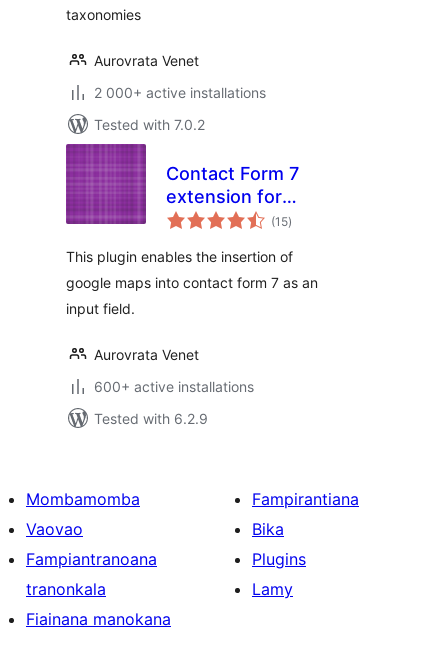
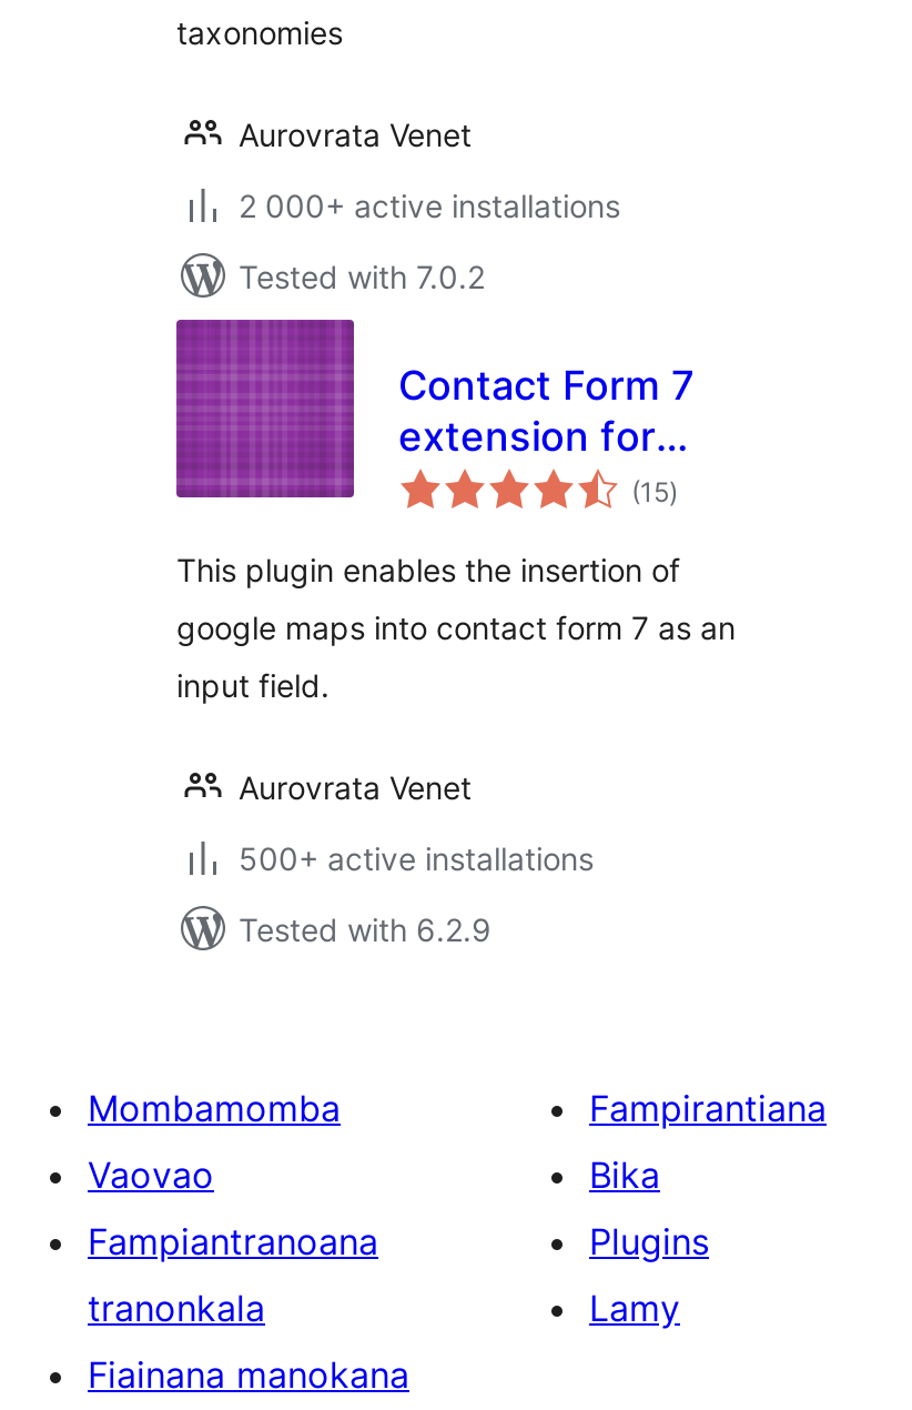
- 600+ active installations
+ 500+ active installations
